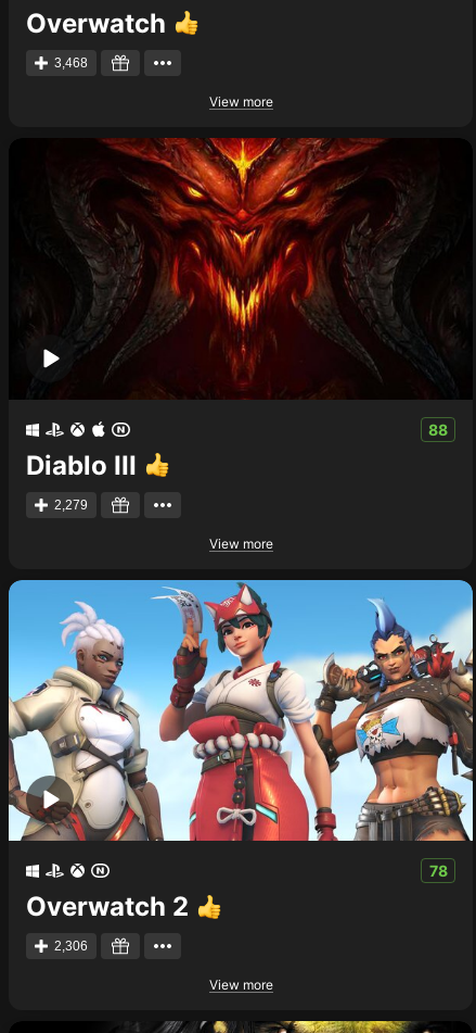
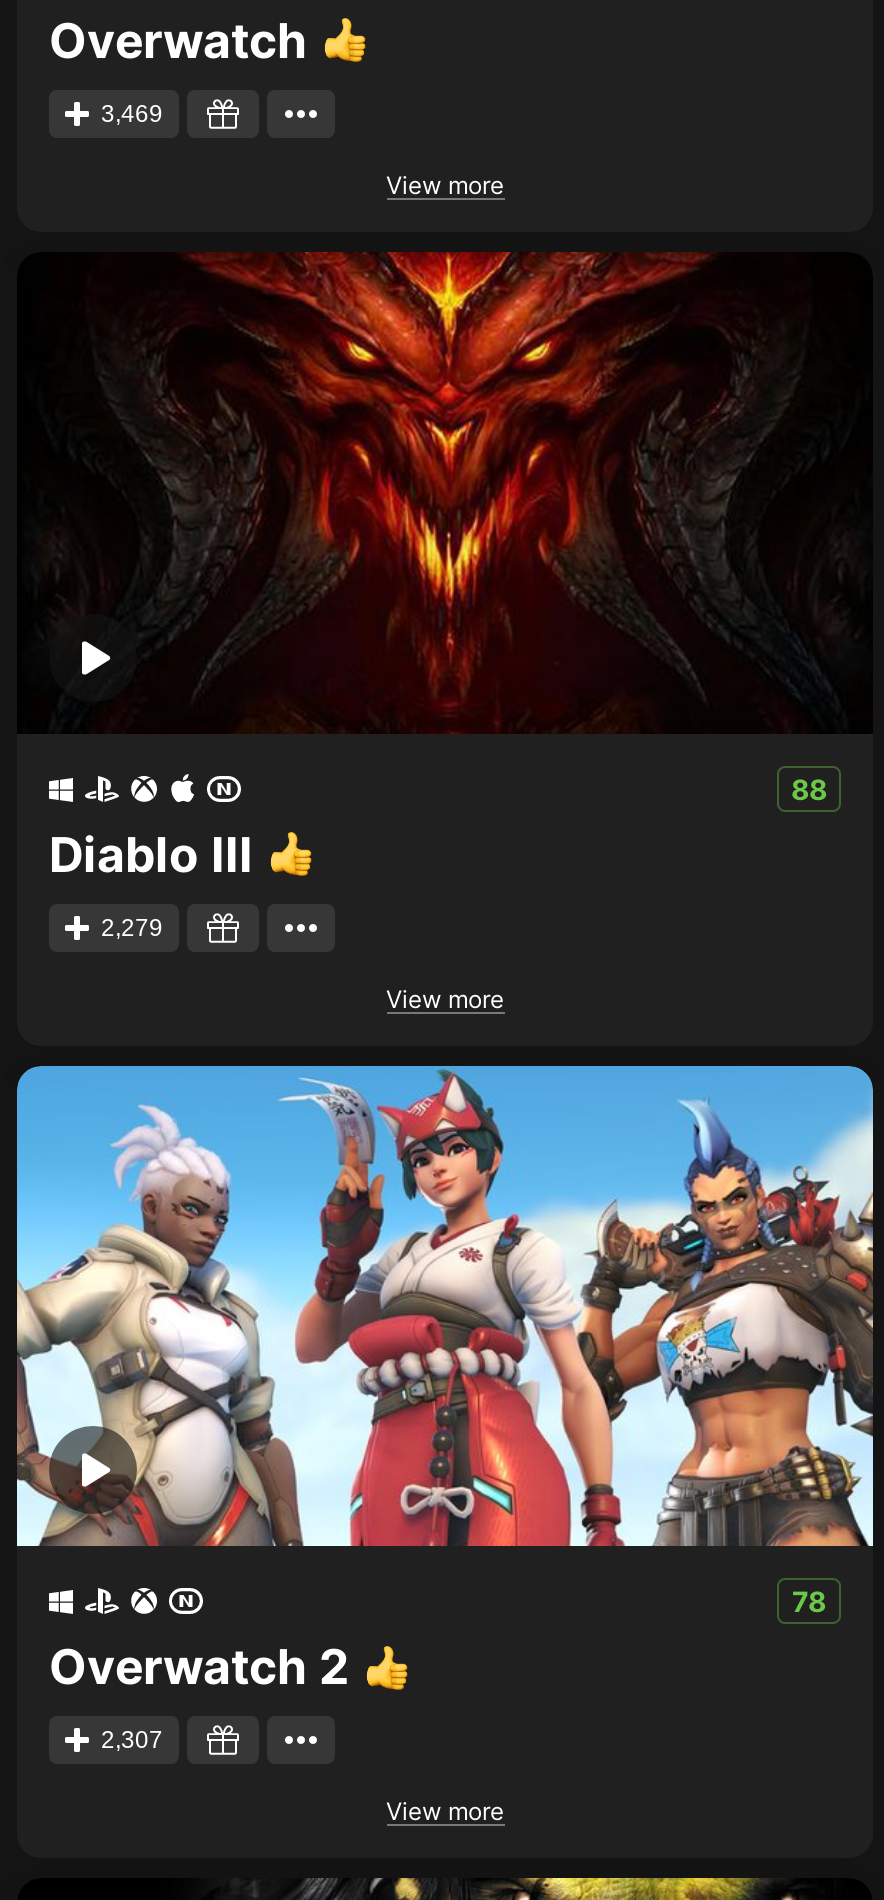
- 3,468
+ 3,469

- 2,306
+ 2,307
